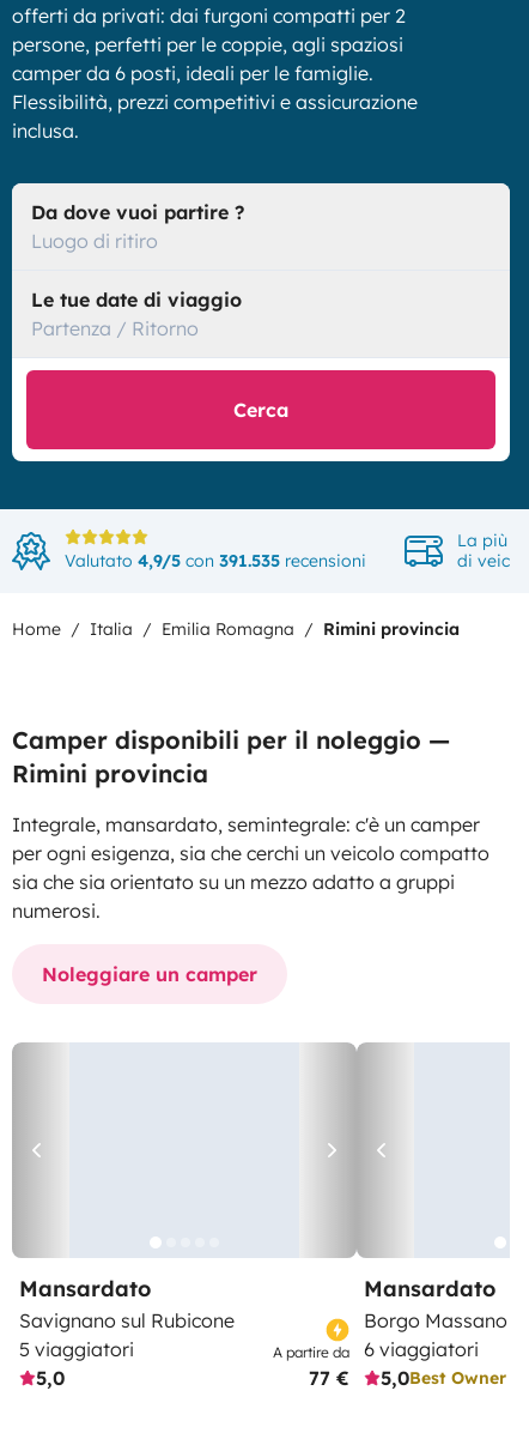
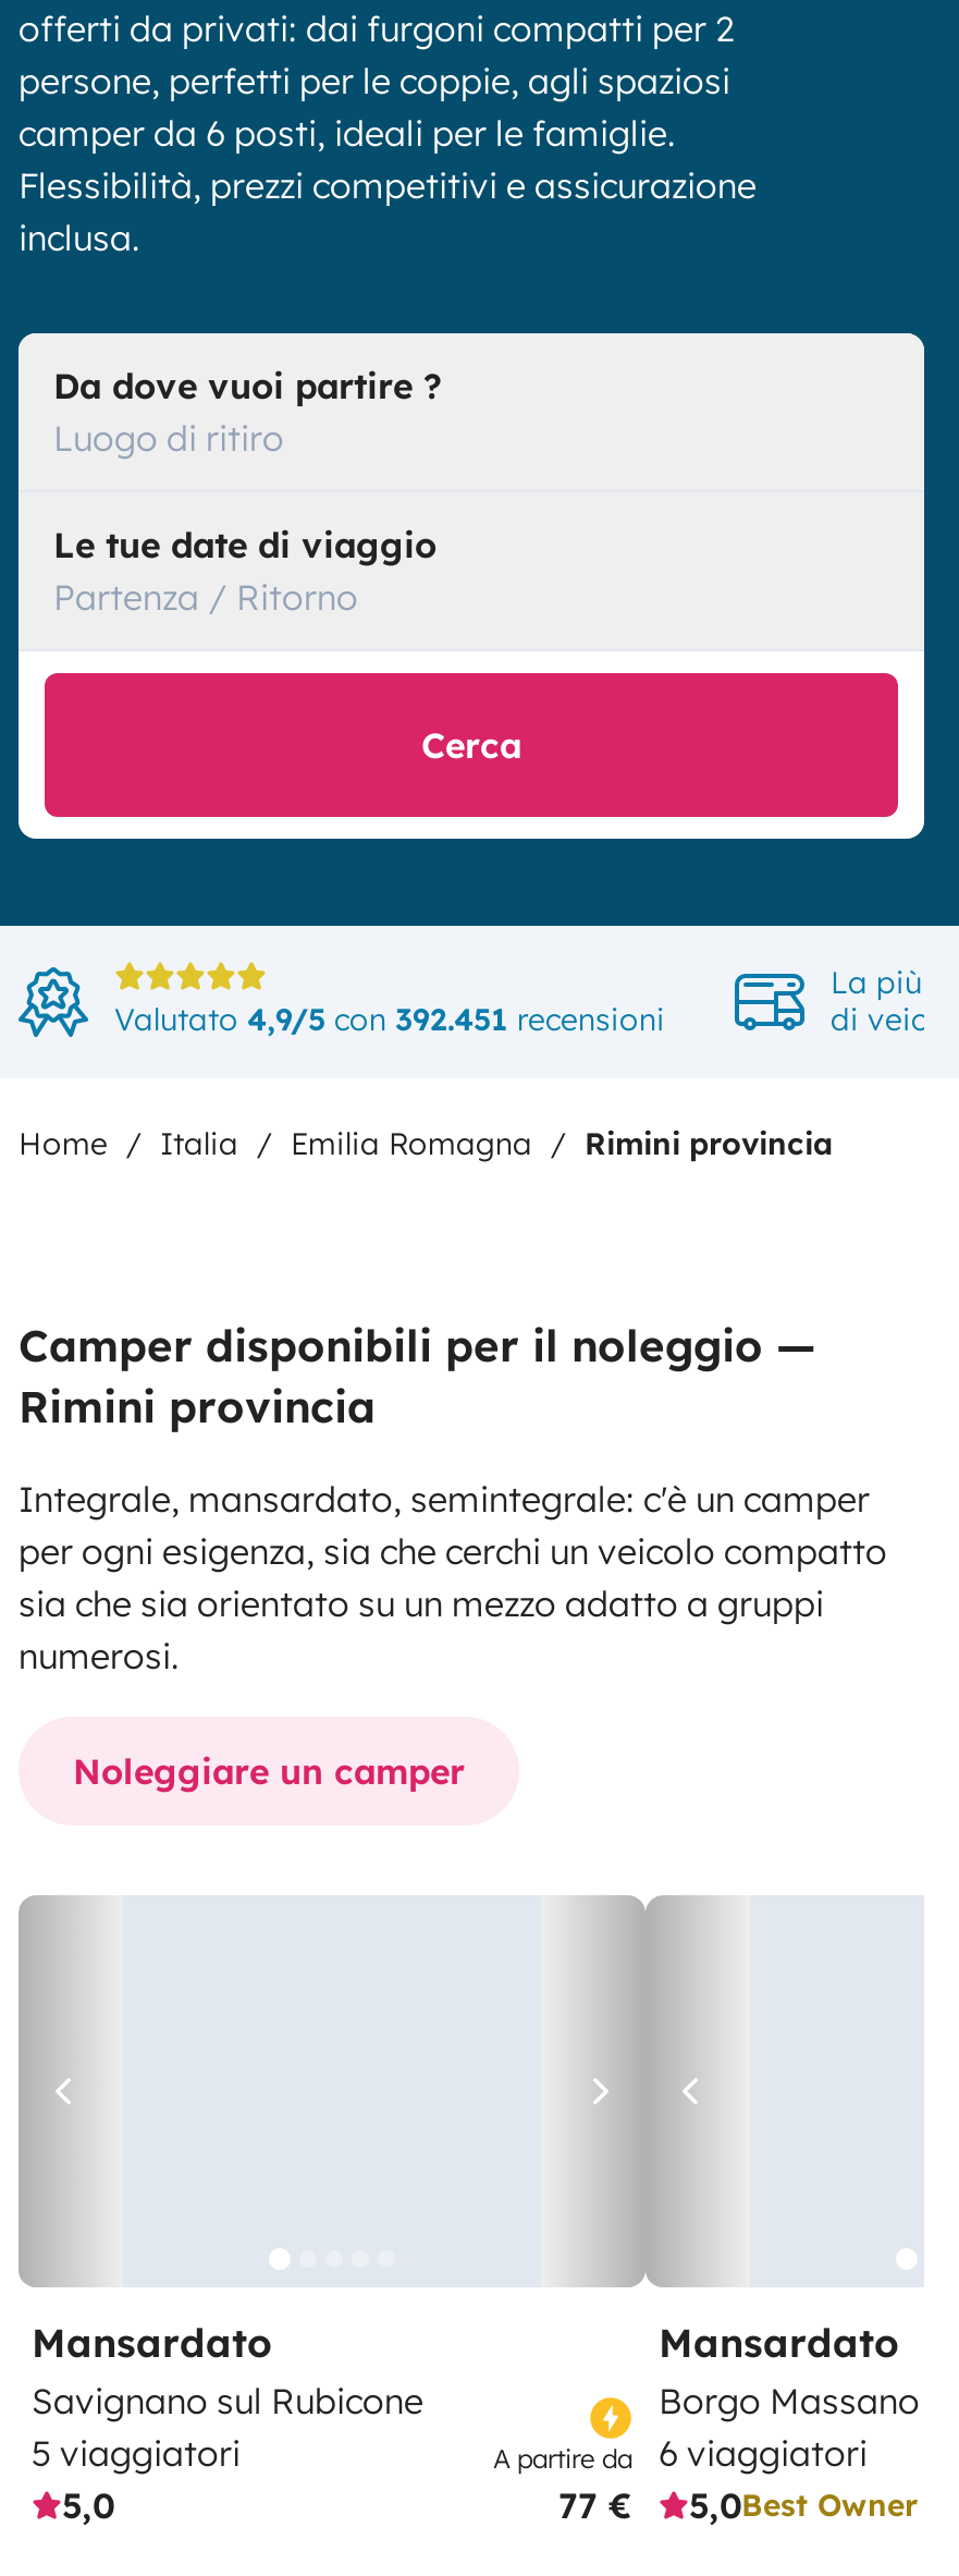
- Valutato 4,9/5 con 391.535 recensioni
+ Valutato 4,9/5 con 392.451 recensioni
